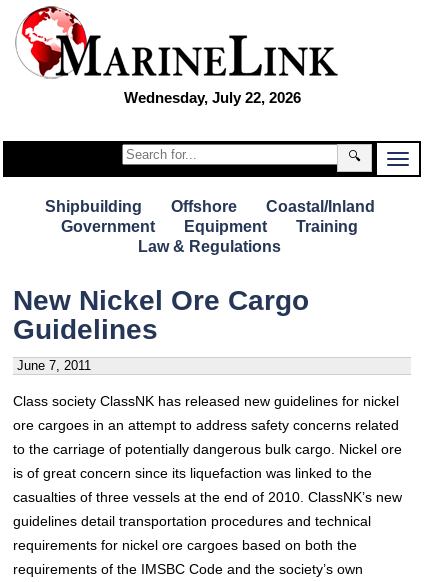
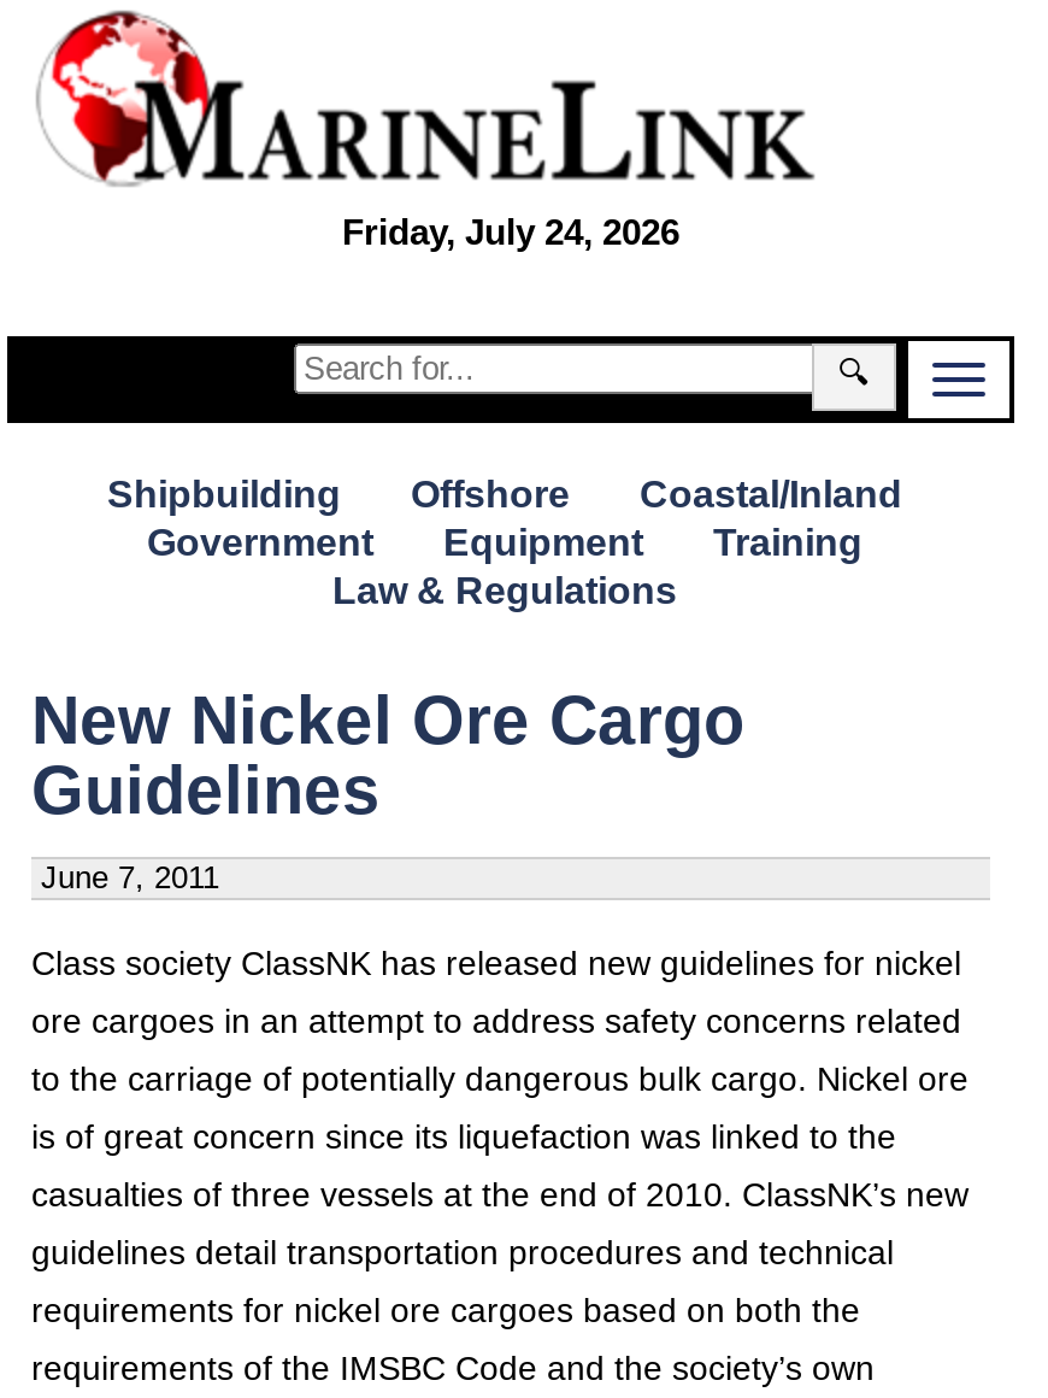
- Wednesday, July 22, 2026
+ Friday, July 24, 2026
